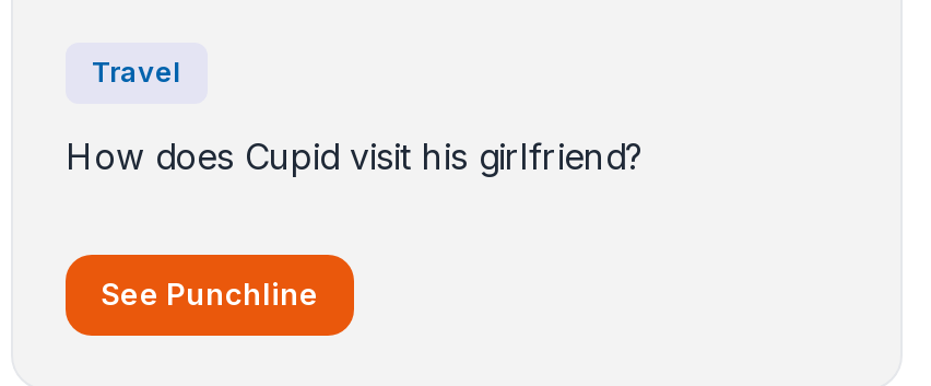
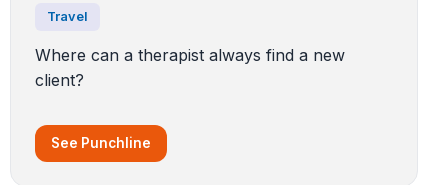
- How does Cupid visit his girlfriend?
+ Where can a therapist always find a new
+ client?
